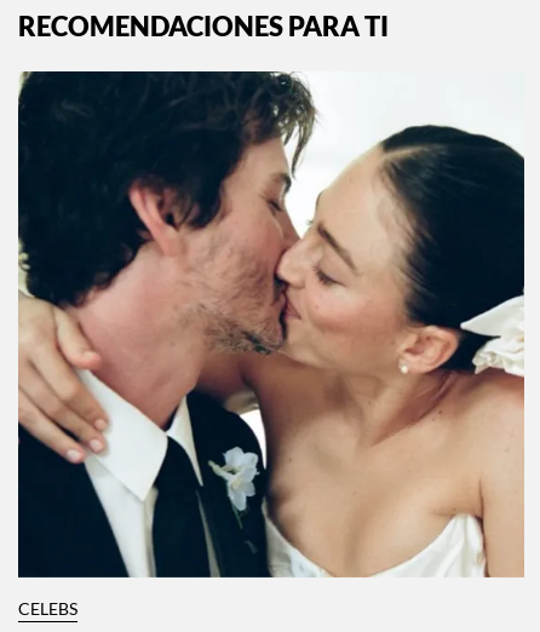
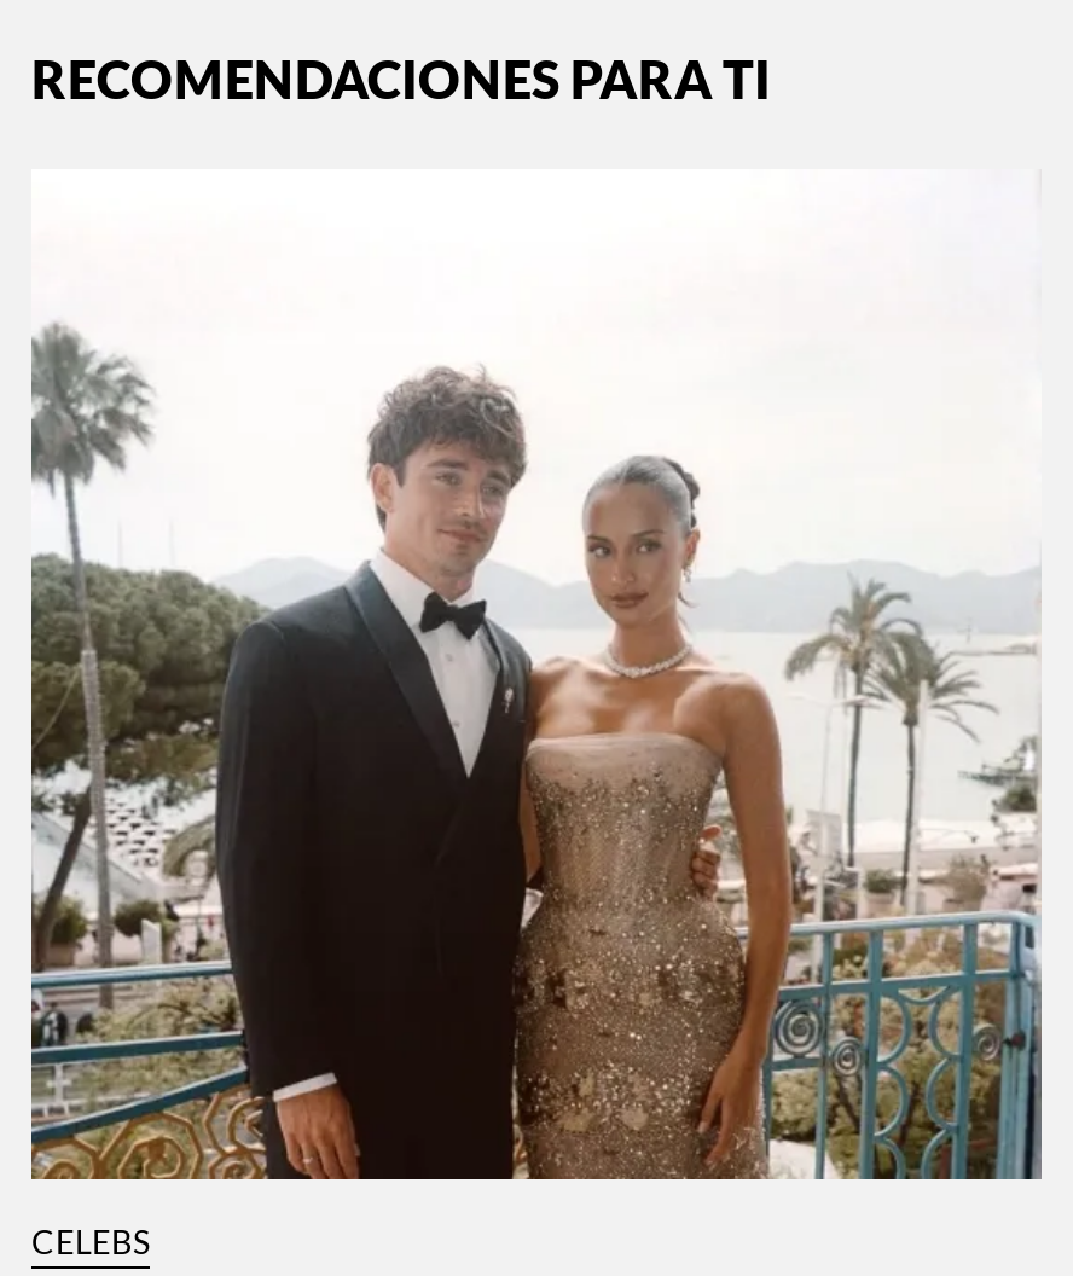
- [image]
+ [image]
